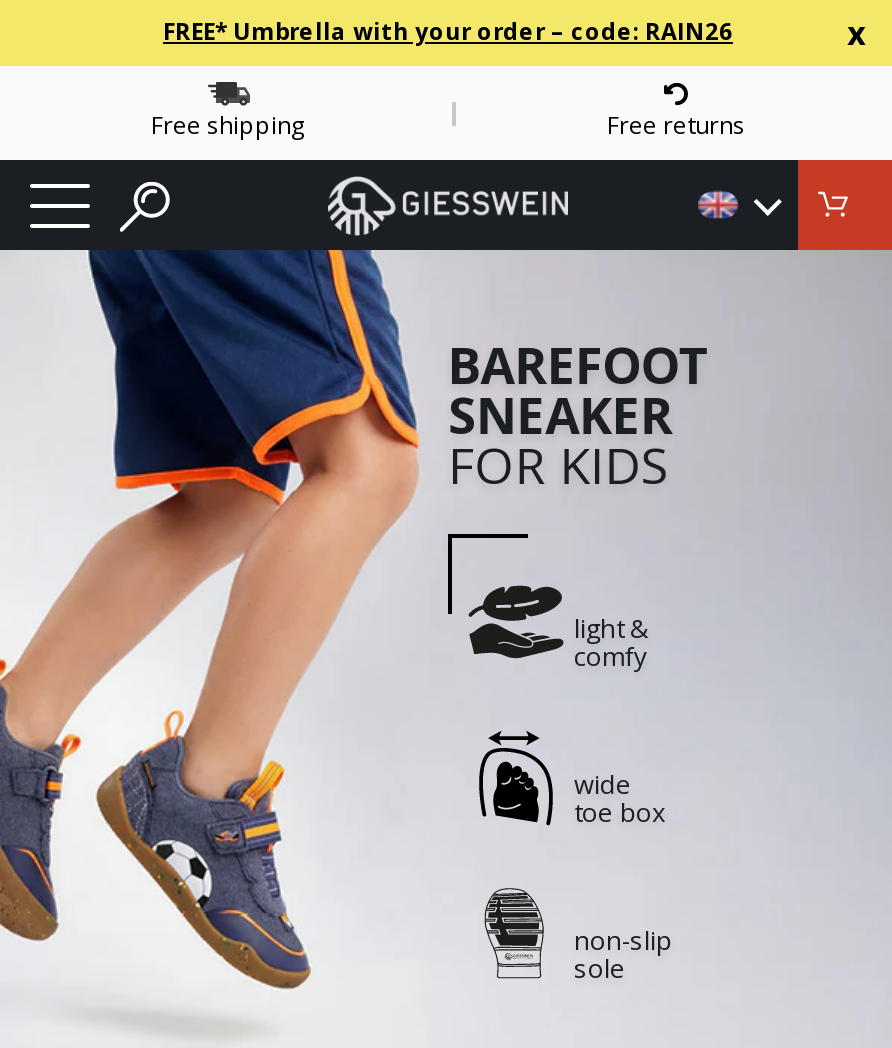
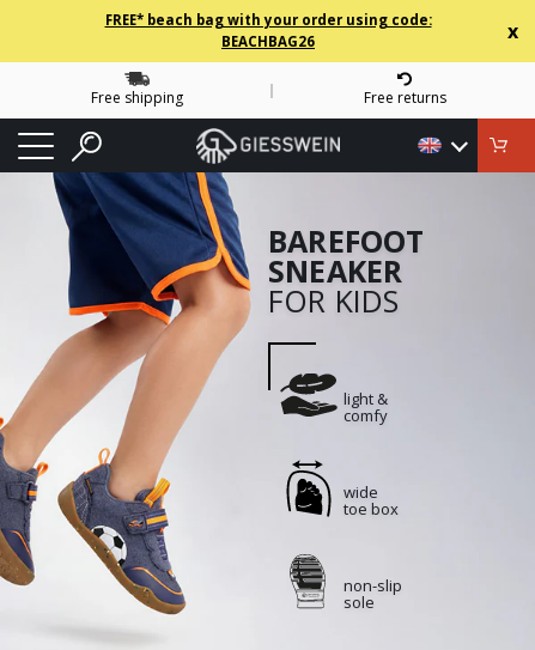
- FREE* Umbrella with your order – code: RAIN26
+ FREE* beach bag with your order using code:
+ BEACHBAG26
